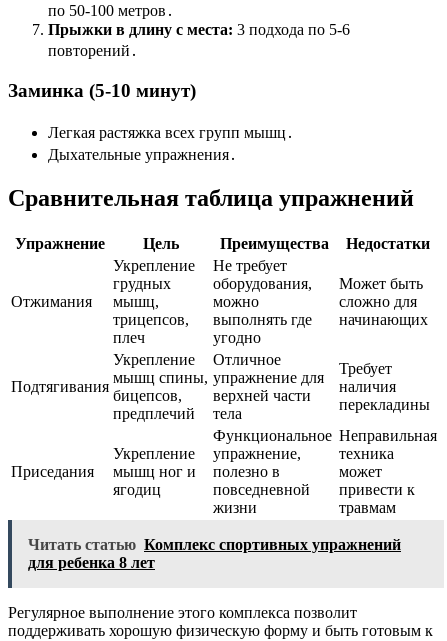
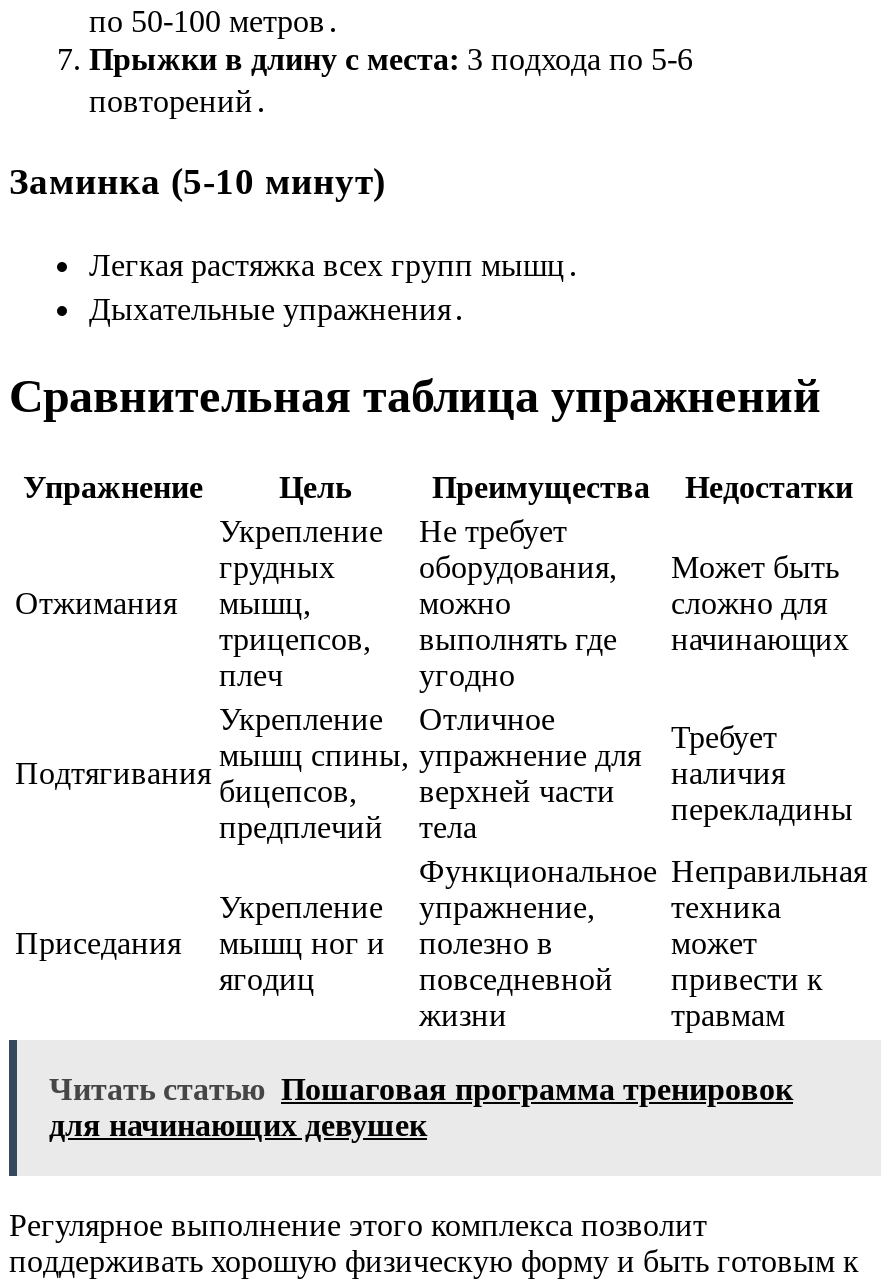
- Читать статью Комплекс спортивных упражнений
- для ребенка 8 лет
+ Читать статью Пошаговая программа тренировок
+ для начинающих девушек
